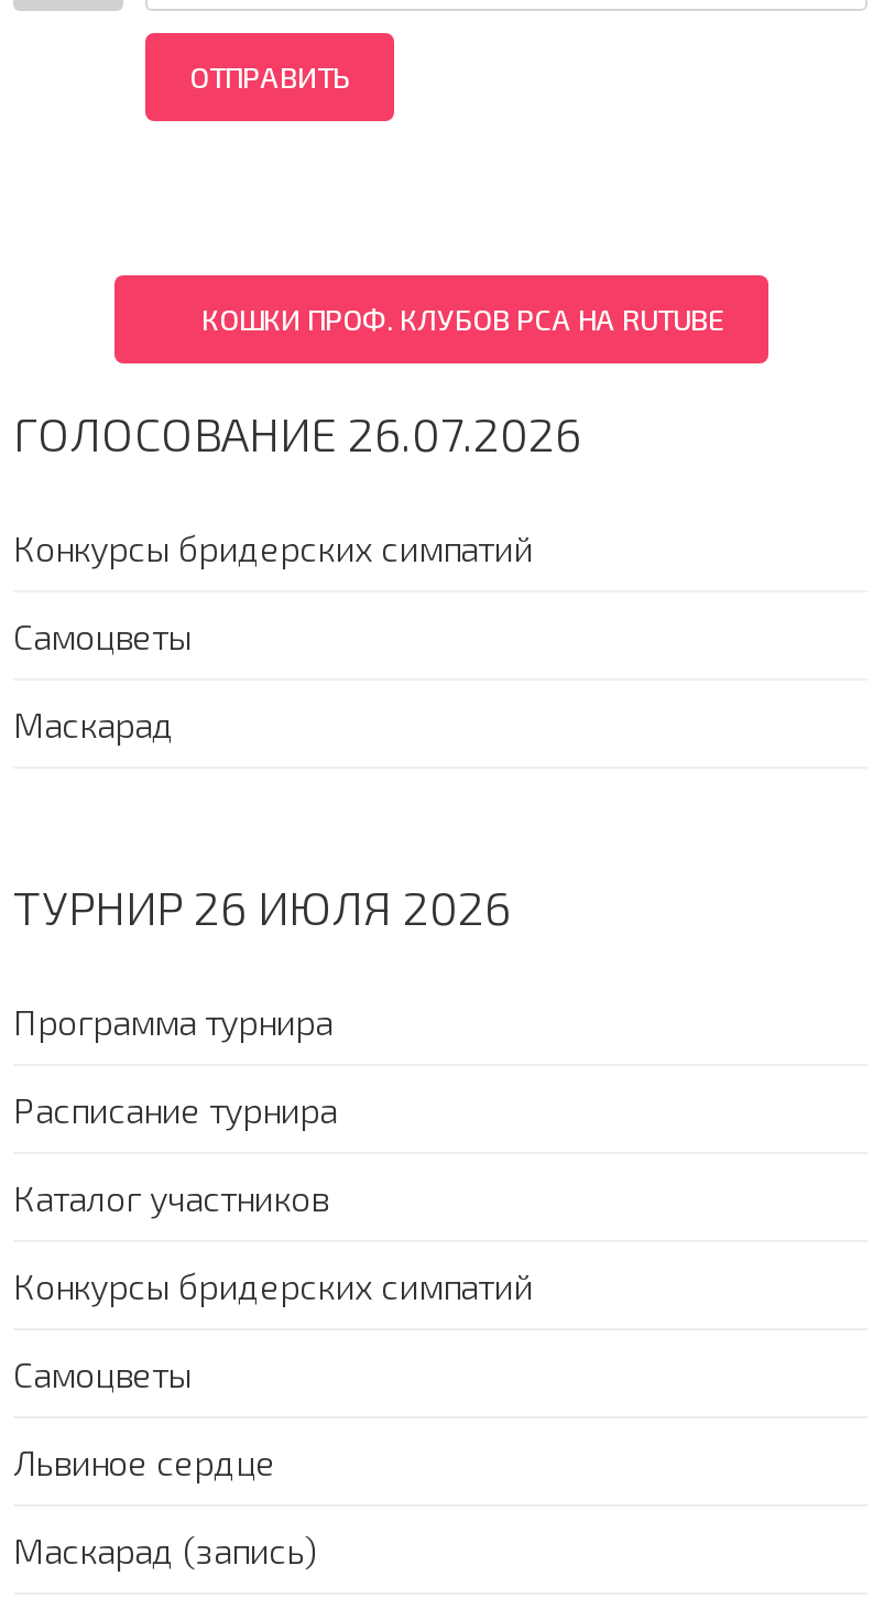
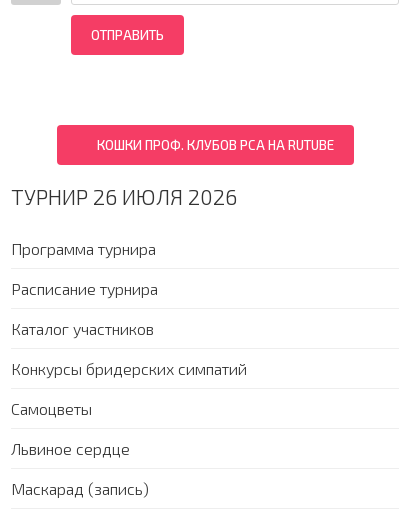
- ГОЛОСОВАНИЕ 26.07.2026
- Конкурсы бридерских симпатий
- Самоцветы
- Маскарад
